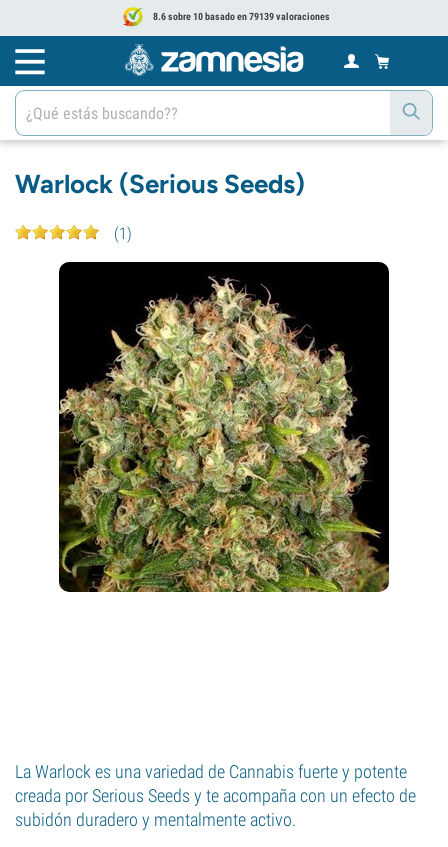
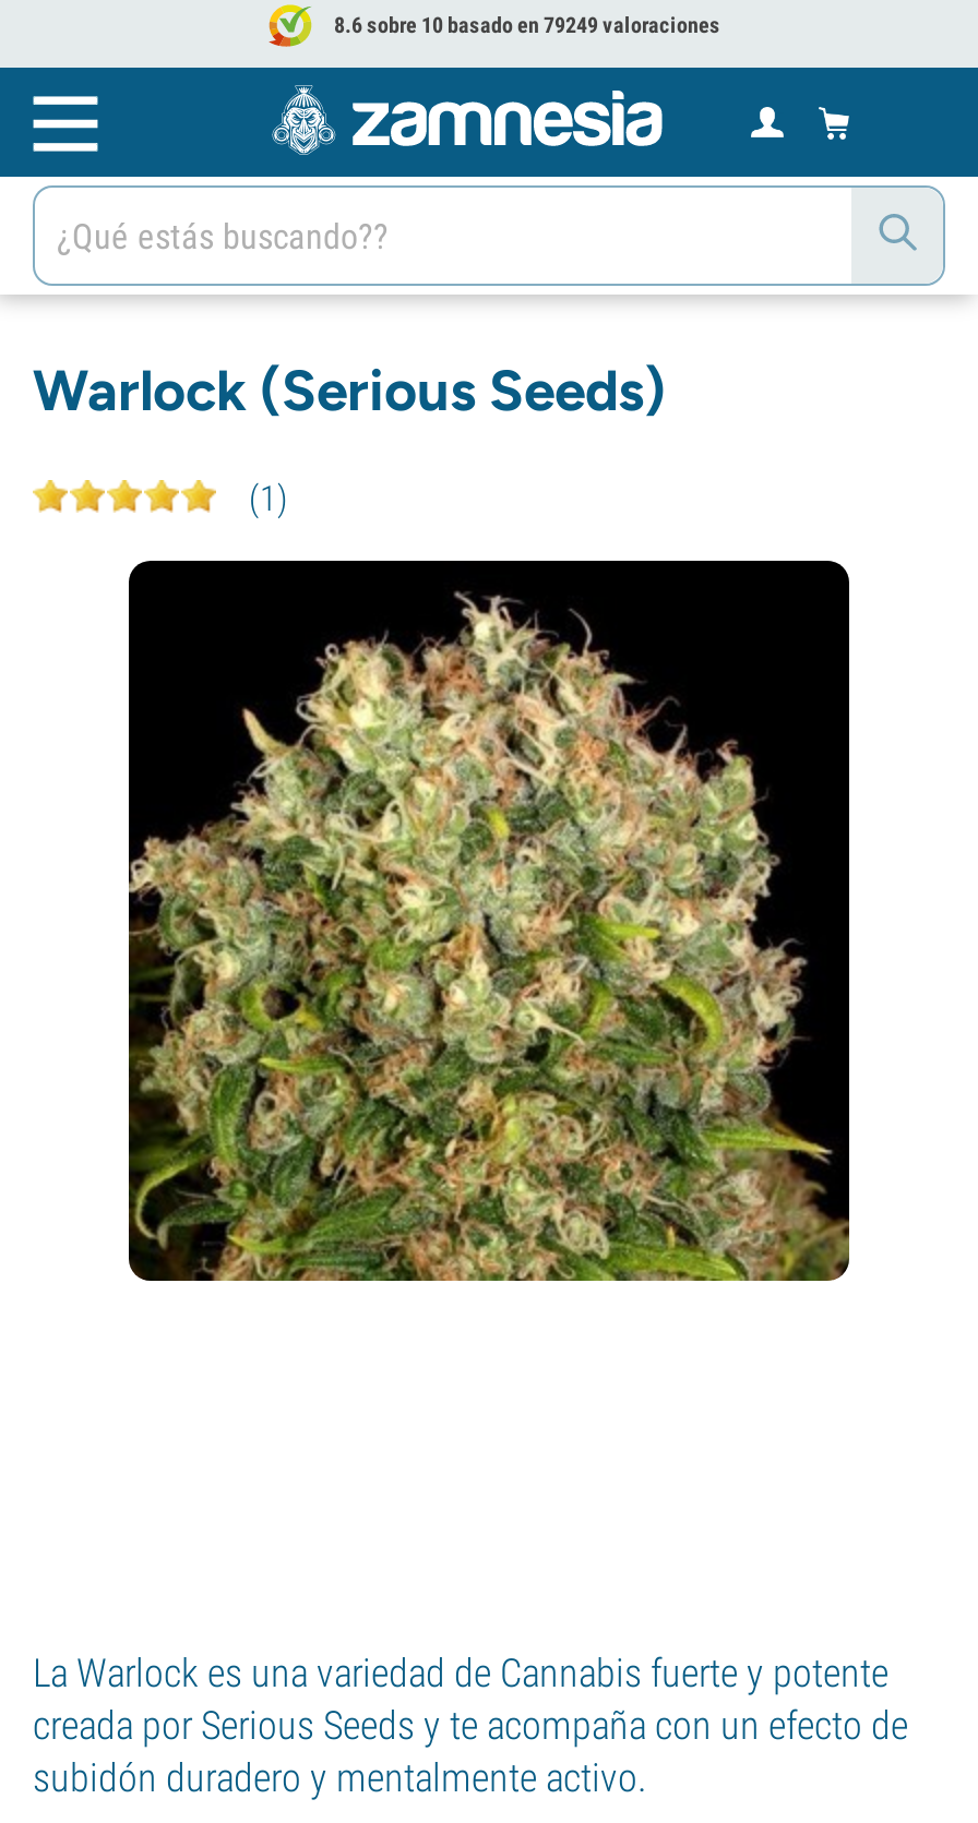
- 8.6 sobre 10 basado en 79139 valoraciones
+ 8.6 sobre 10 basado en 79249 valoraciones
